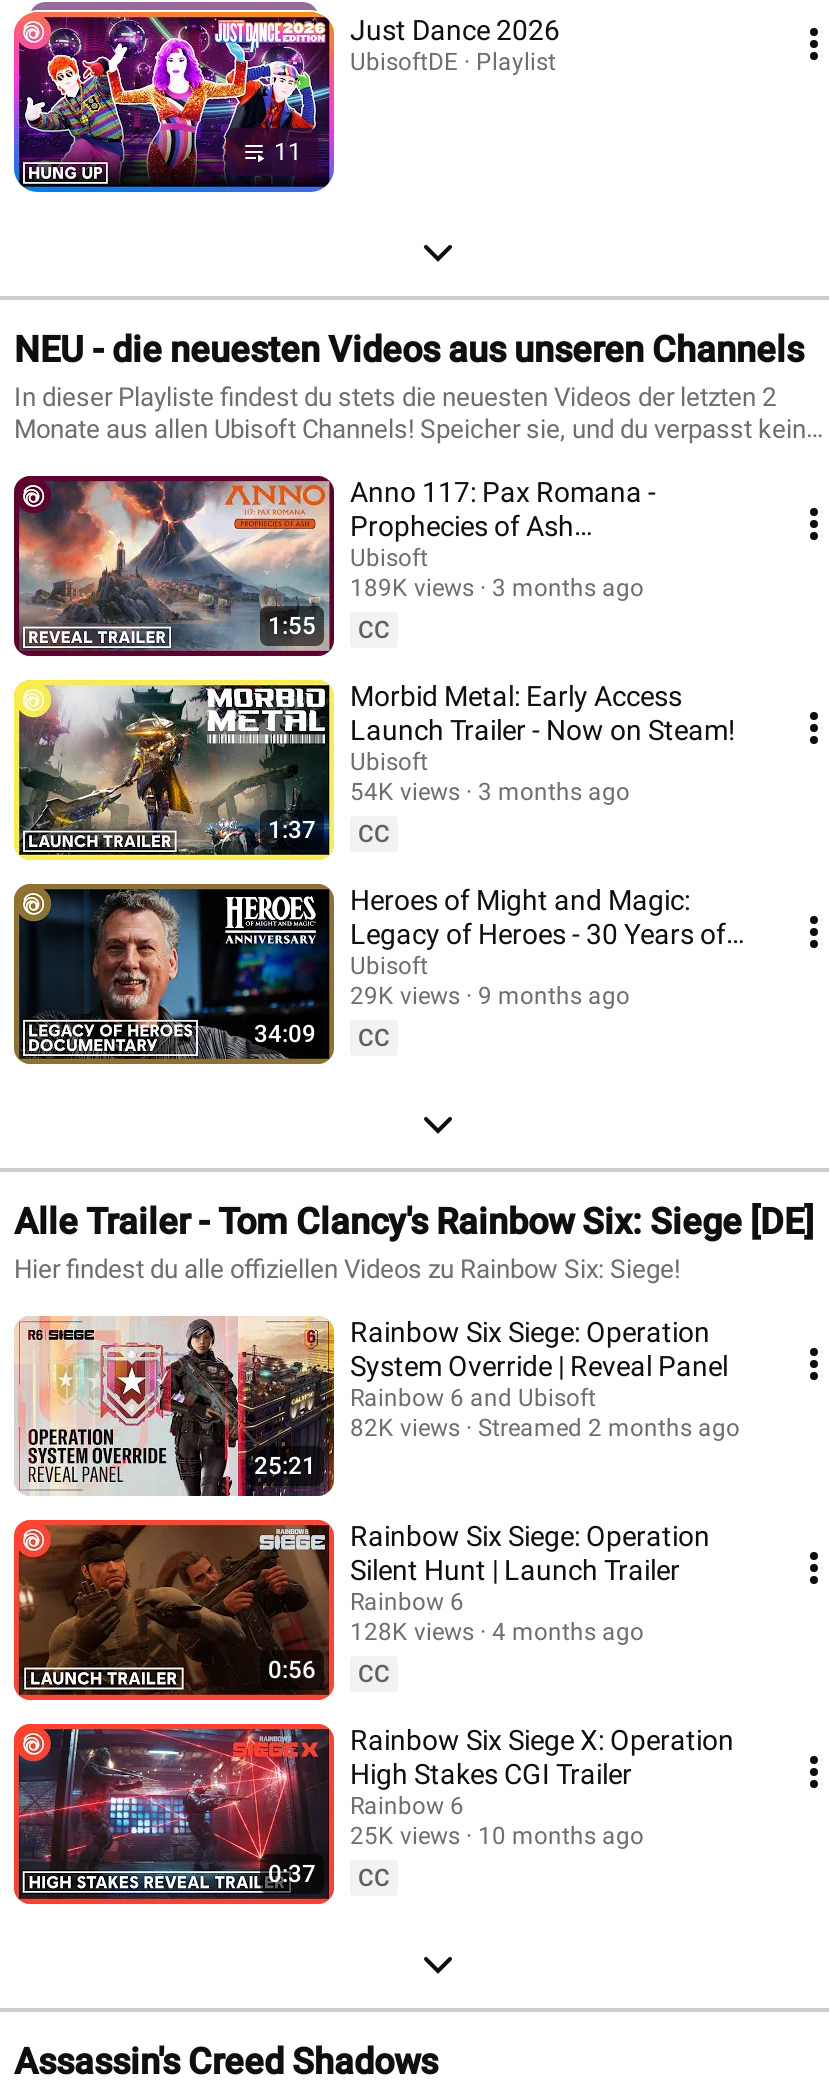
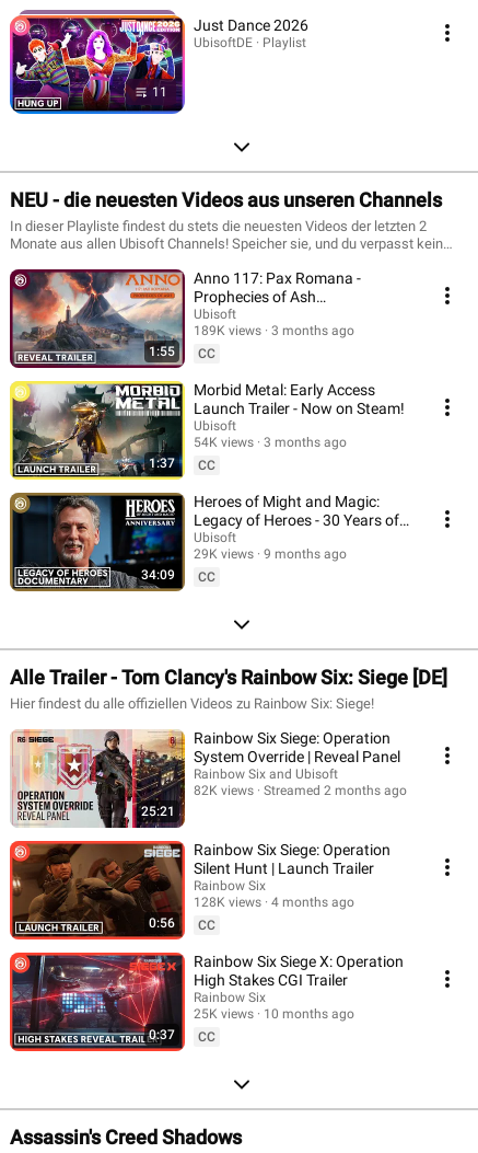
- Rainbow 6 and Ubisoft
+ Rainbow Six and Ubisoft

- Rainbow 6
+ Rainbow Six

- Rainbow 6
+ Rainbow Six
